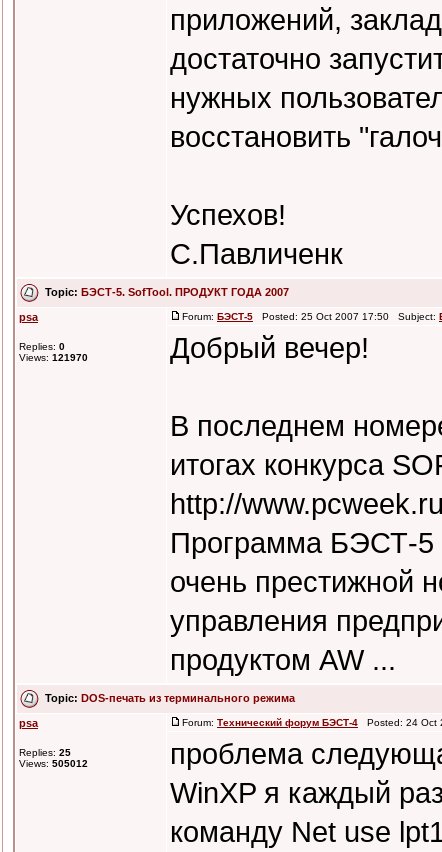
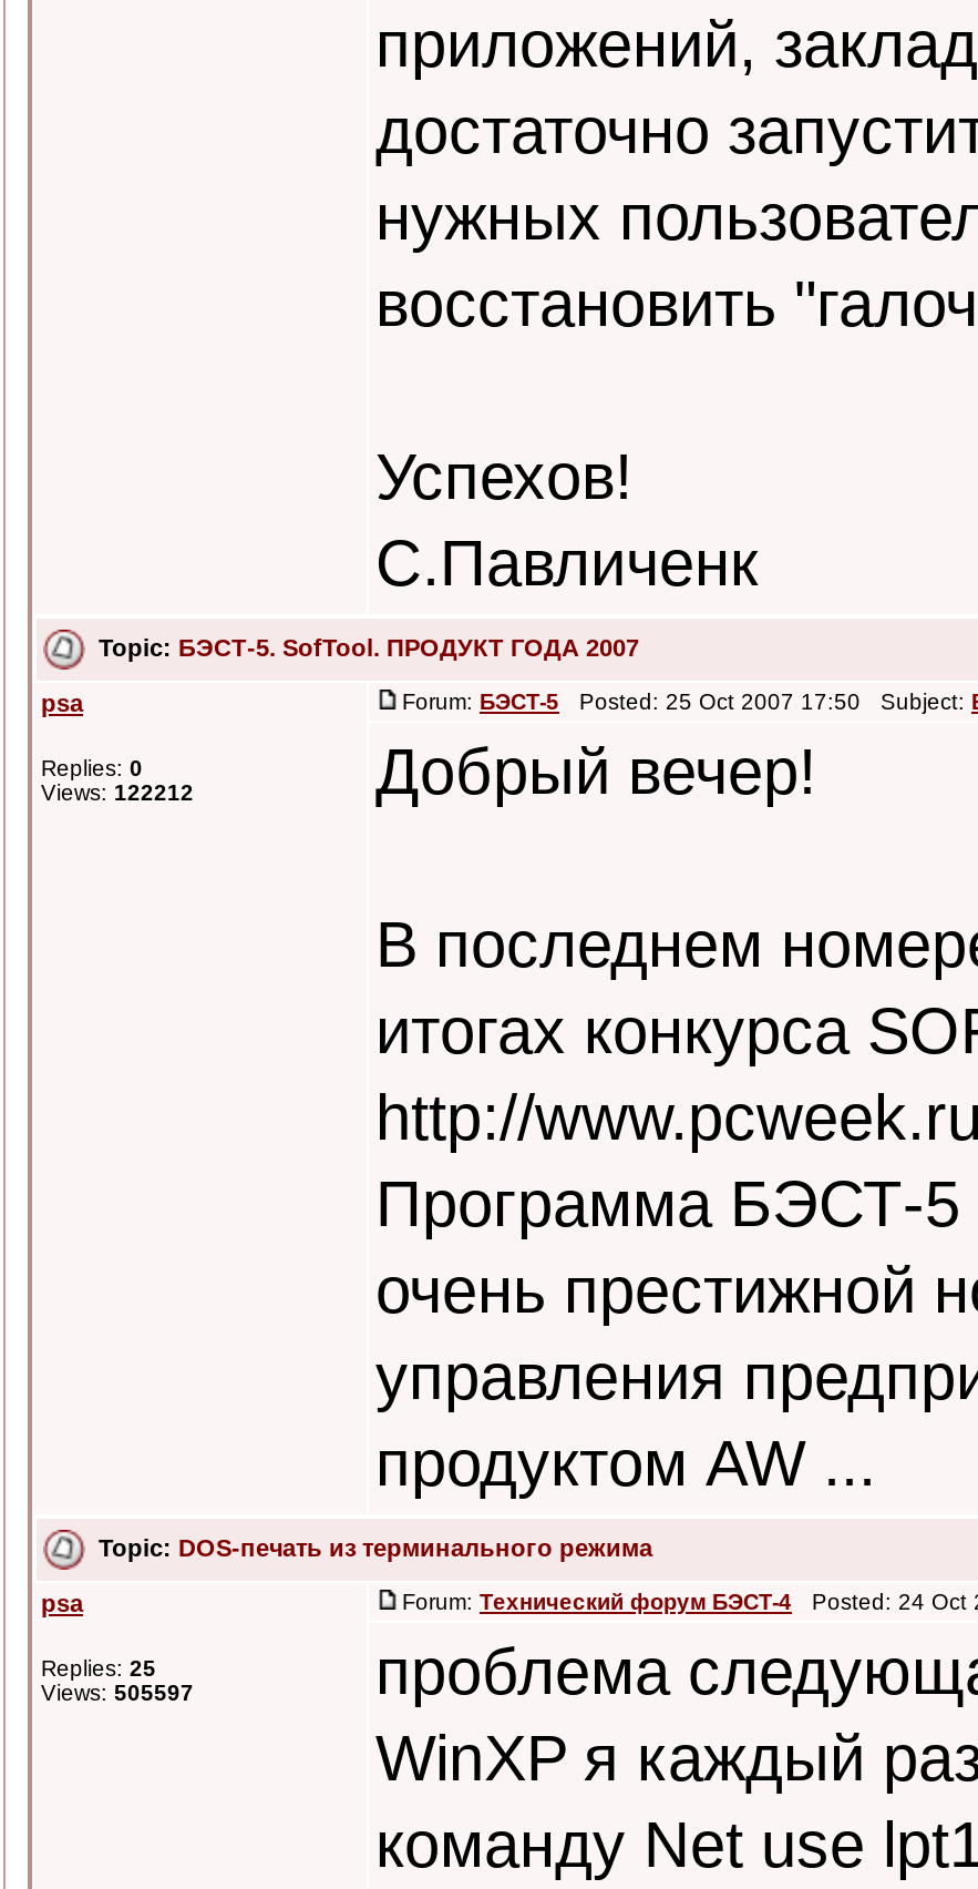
- Views: 121970
+ Views: 122212

- Views: 505012
+ Views: 505597
